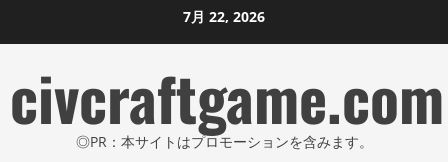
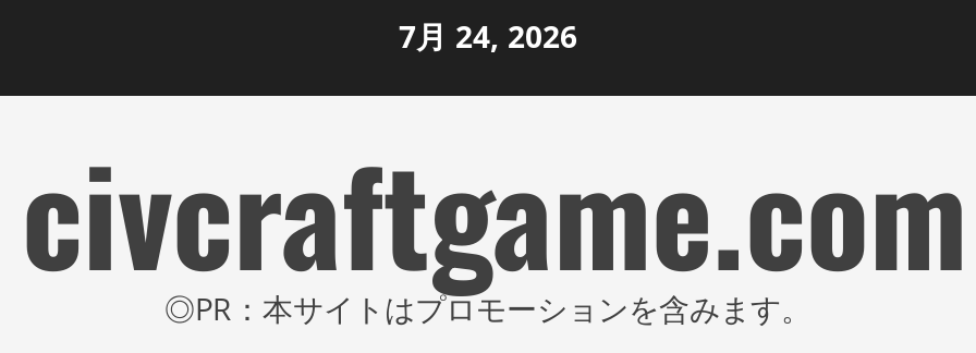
- 7月 22, 2026
+ 7月 24, 2026
